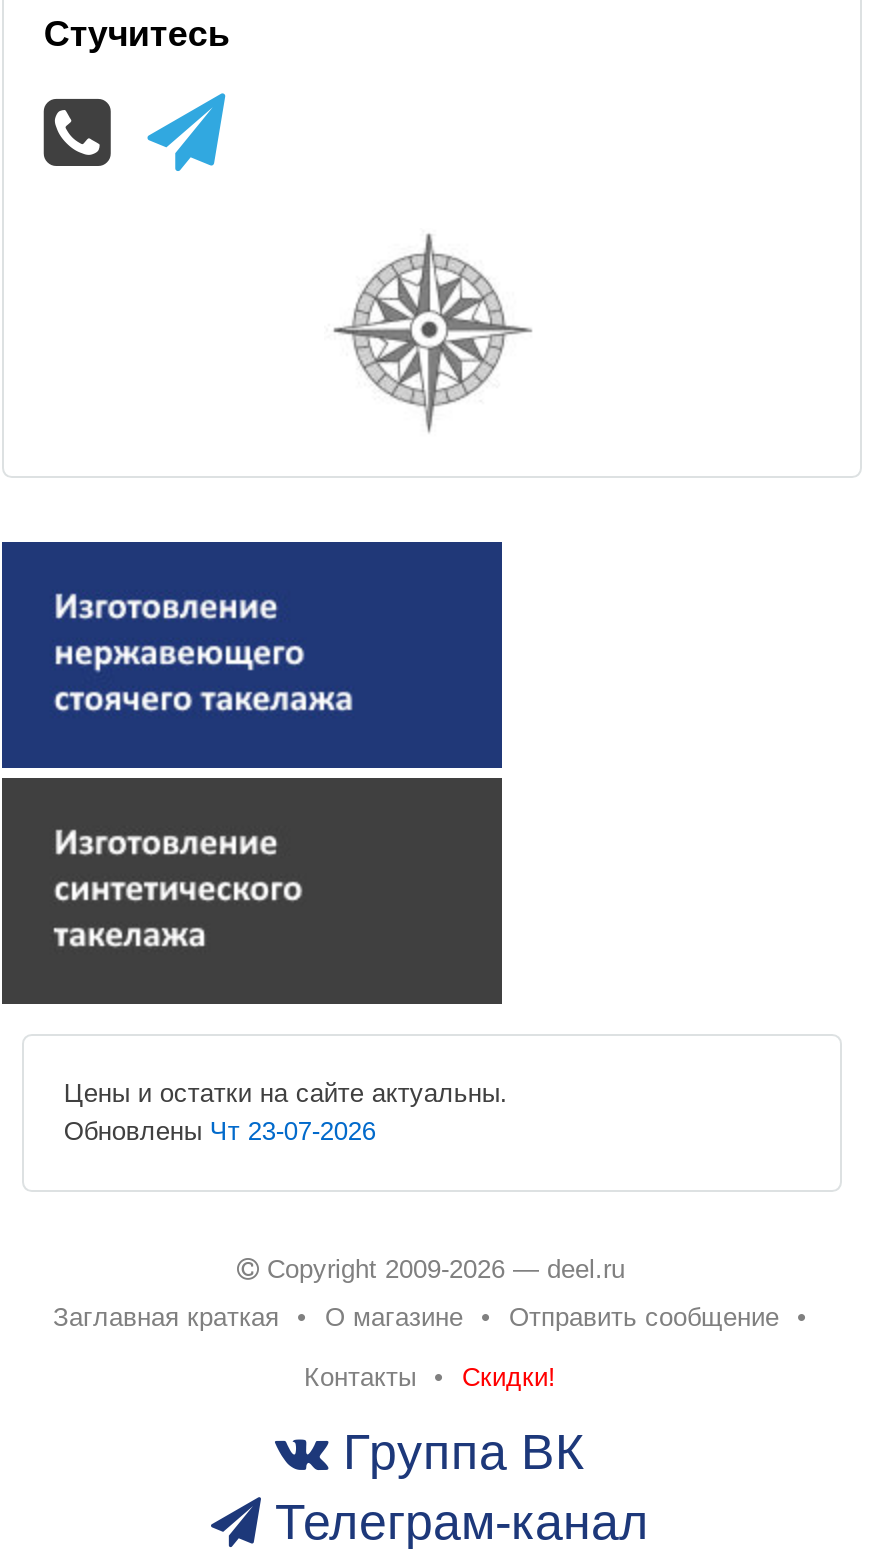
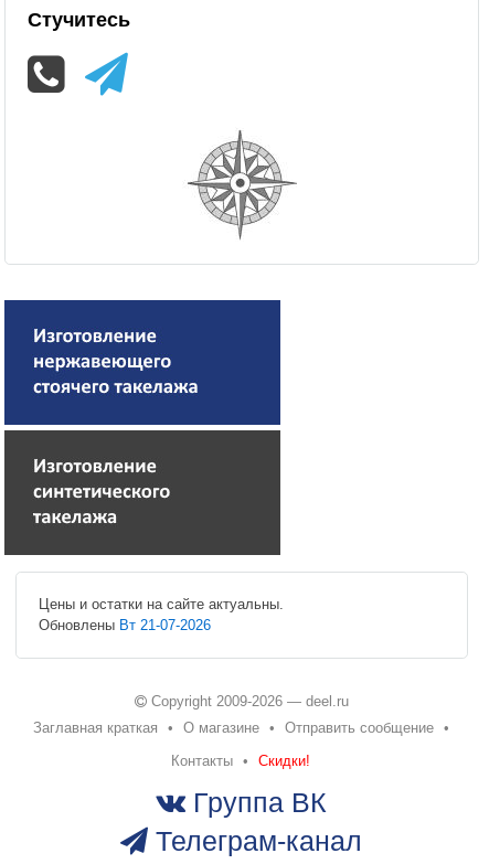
- Обновлены Чт 23-07-2026
+ Обновлены Вт 21-07-2026
